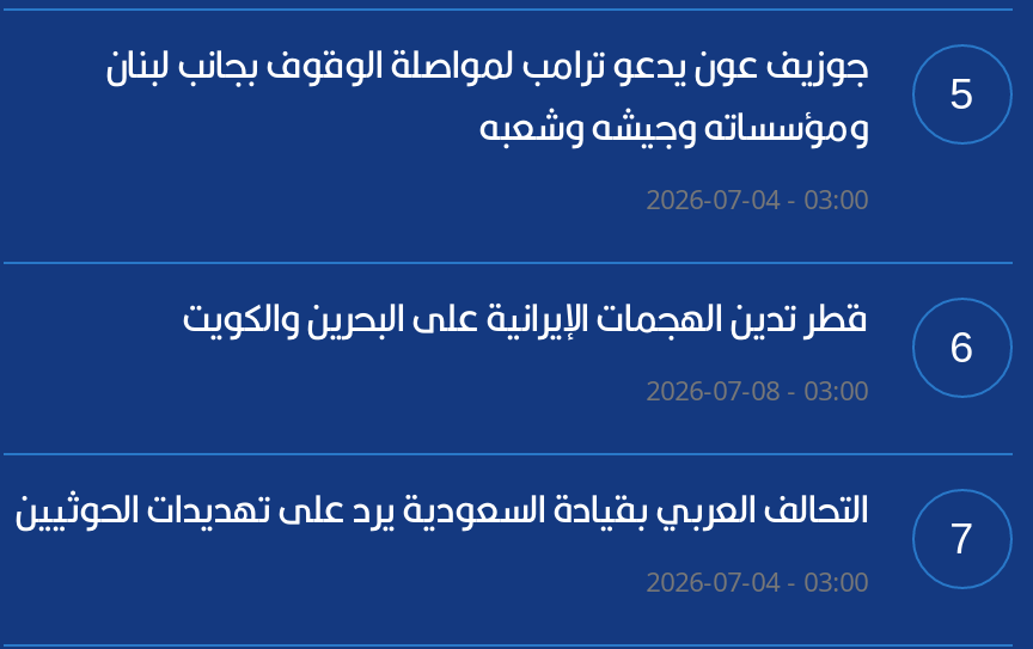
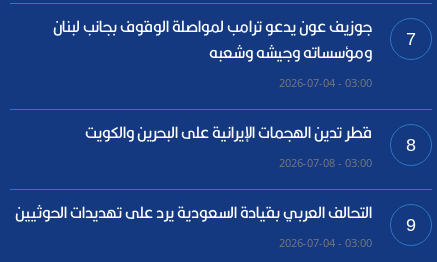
- 5 ومؤسساته وجيشه وشعبه جوزيف عون يدعو ترامب لمواصلة الوقوف بجانب لبنان
+ 7 ومؤسساته وجيشه وشعبه جوزيف عون يدعو ترامب لمواصلة الوقوف بجانب لبنان

- 6 قطر تدين الهجمات الإيرانية على البحرين والكويت
+ 8 قطر تدين الهجمات الإيرانية على البحرين والكويت

- 7 التحالف العربي بقيادة السعودية يرد على تهديدات الحوثيين
+ 9 التحالف العربي بقيادة السعودية يرد على تهديدات الحوثيين
